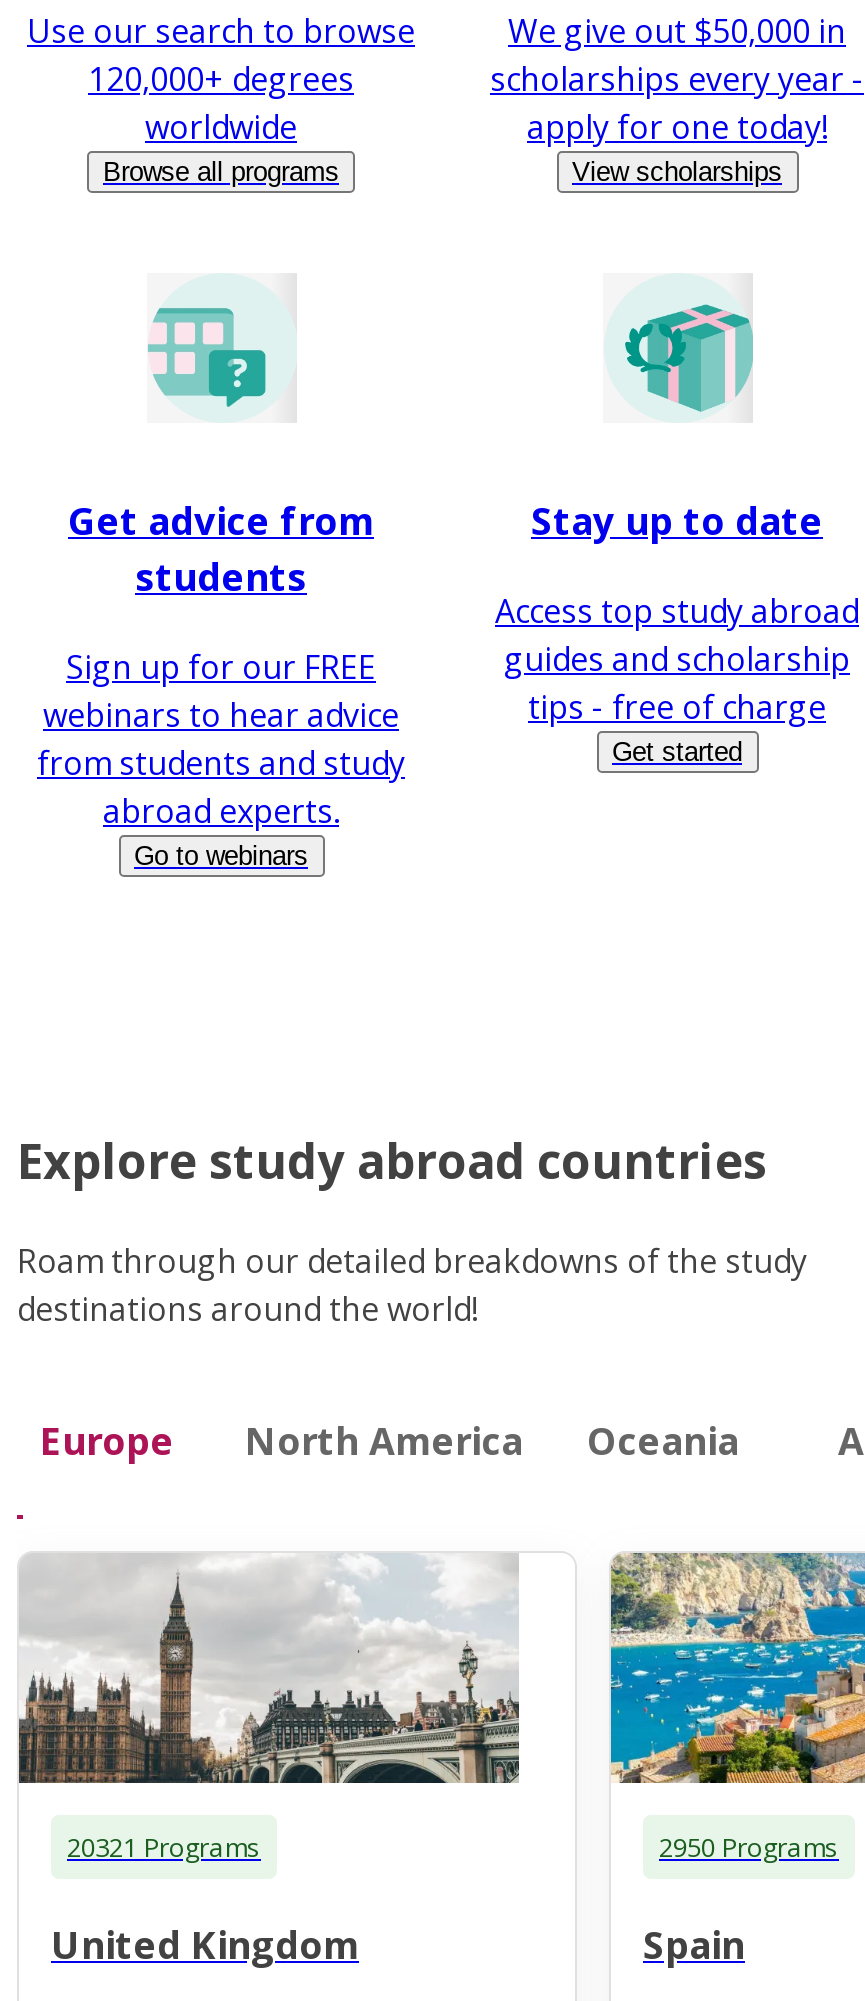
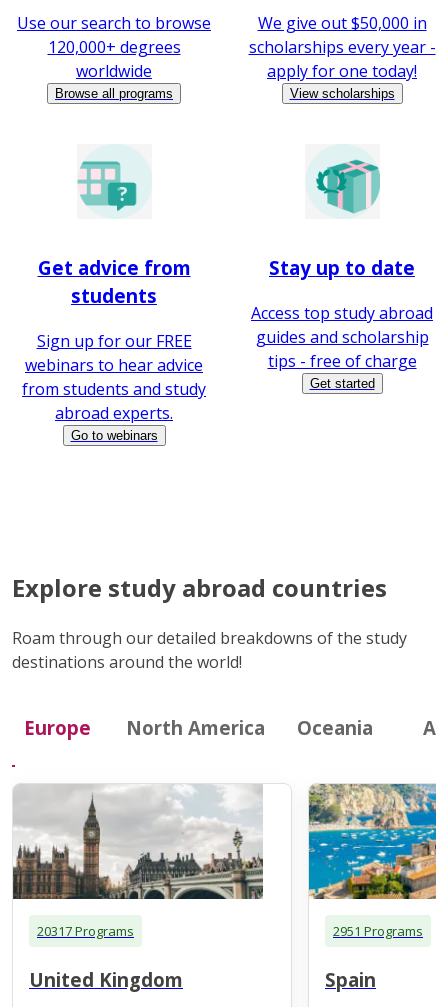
- 20321 Programs
+ 20317 Programs

- 2950 Programs
+ 2951 Programs
